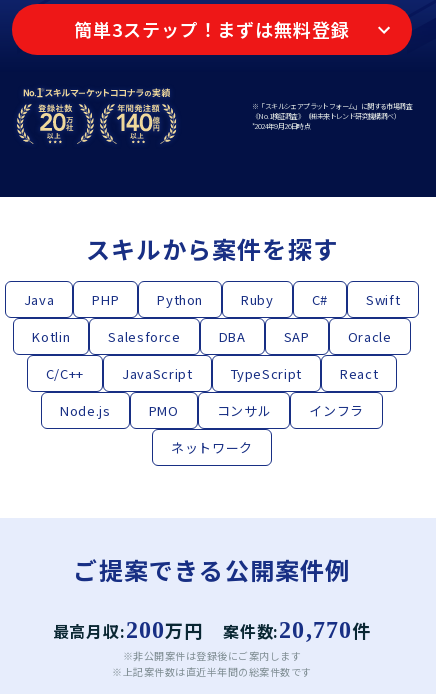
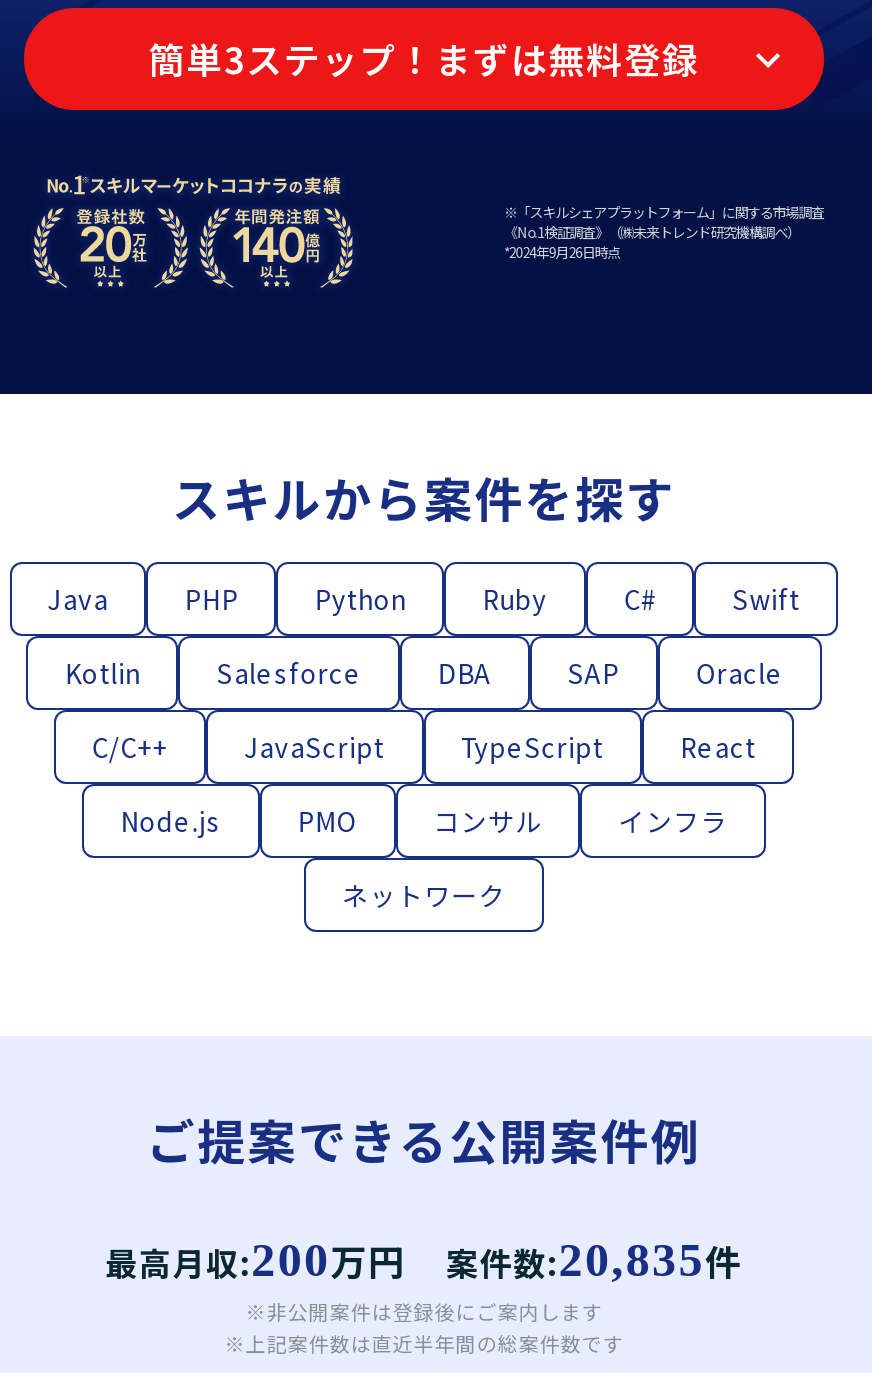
- 最高月収:200万円 案件数:20,770件
+ 最高月収:200万円 案件数:20,835件
